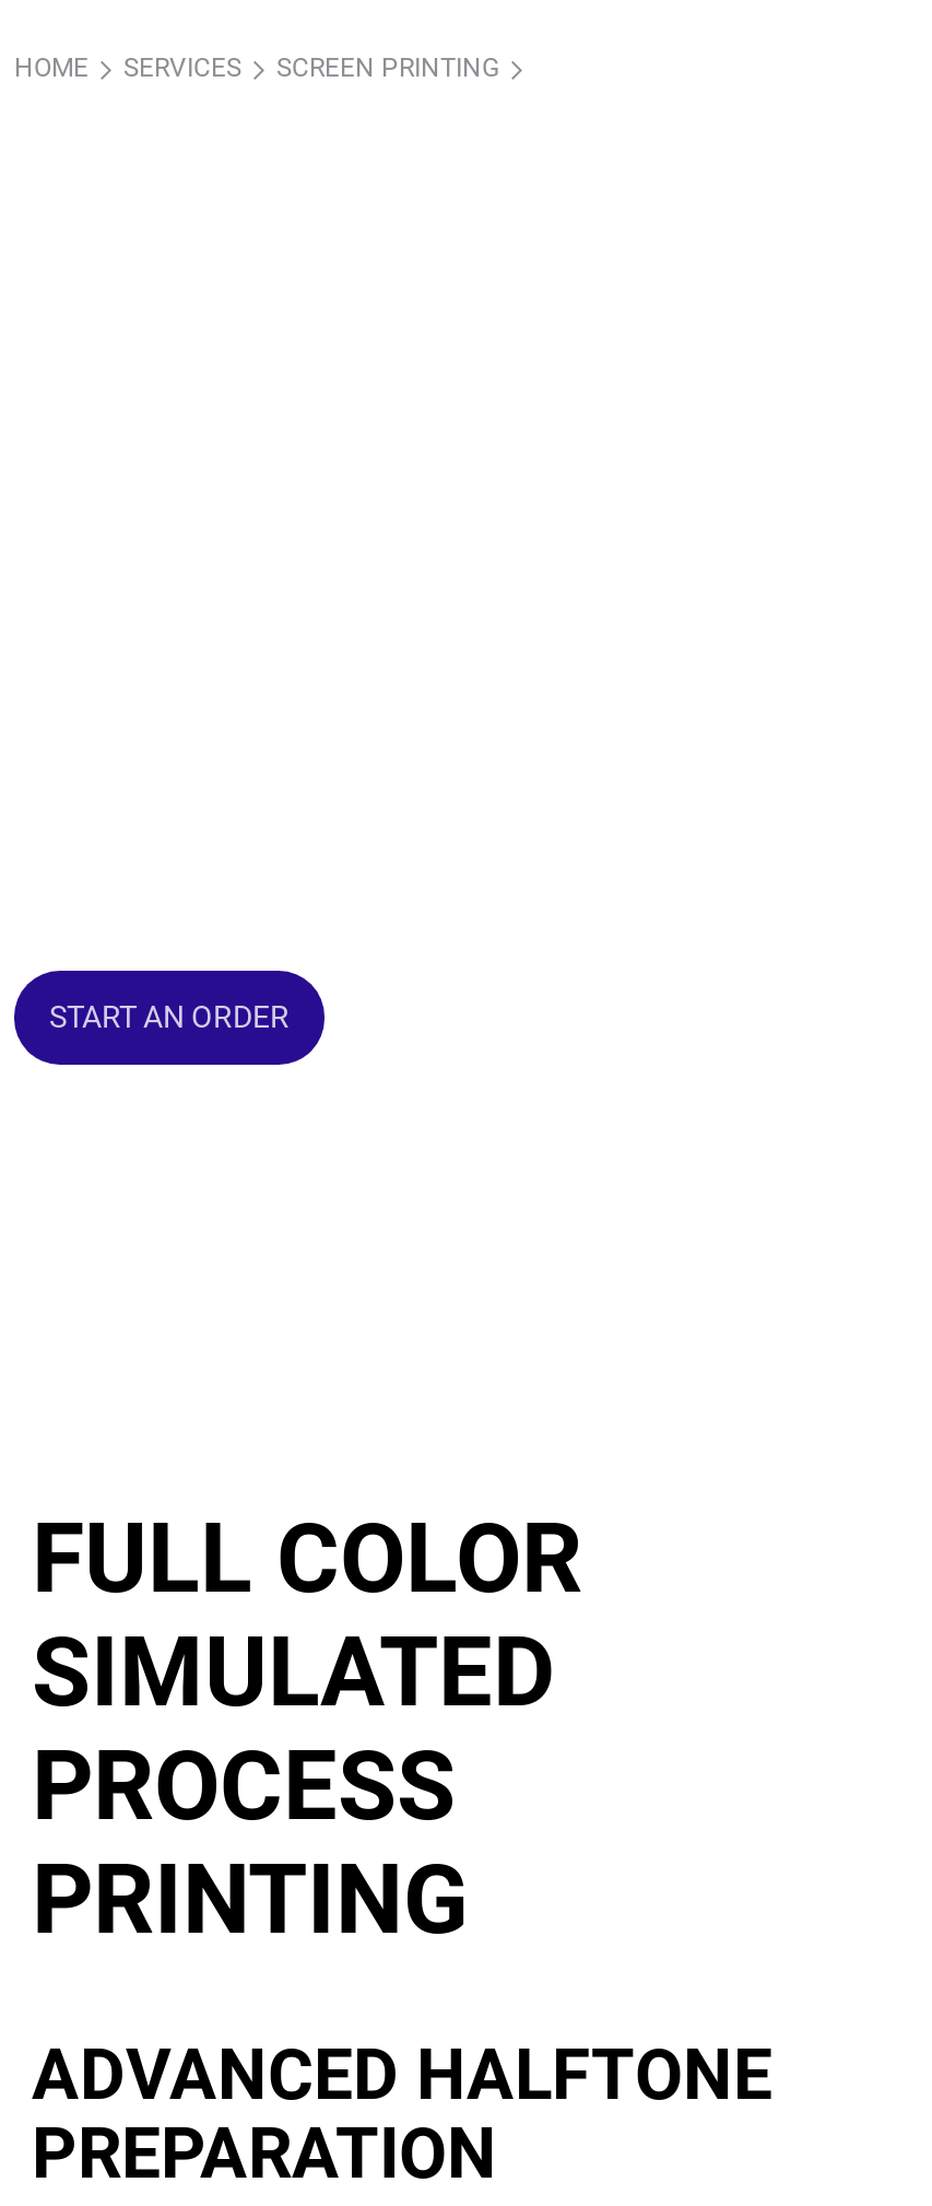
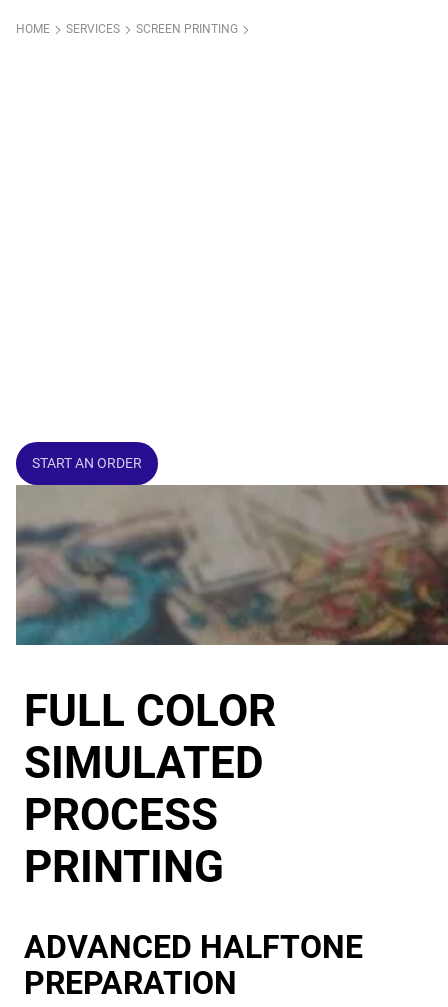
+ [image]
